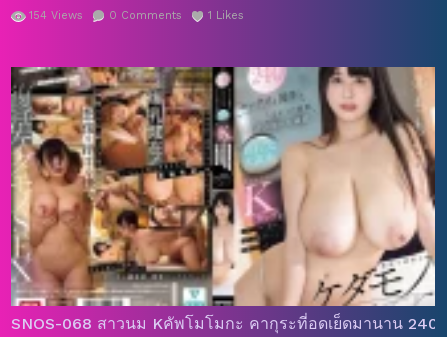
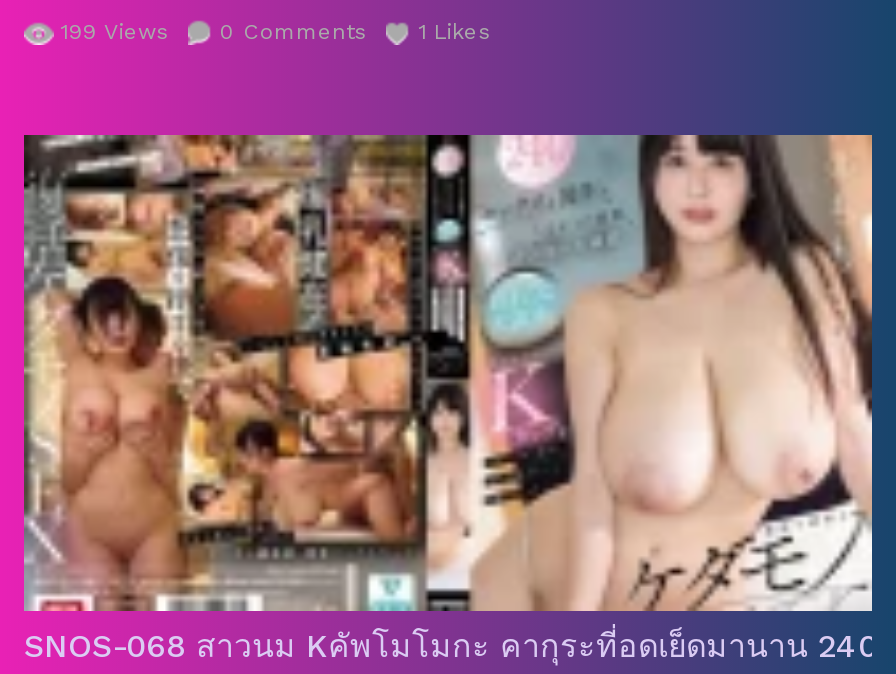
- 154 Views 0 Comments 1 Likes
+ 199 Views 0 Comments 1 Likes
